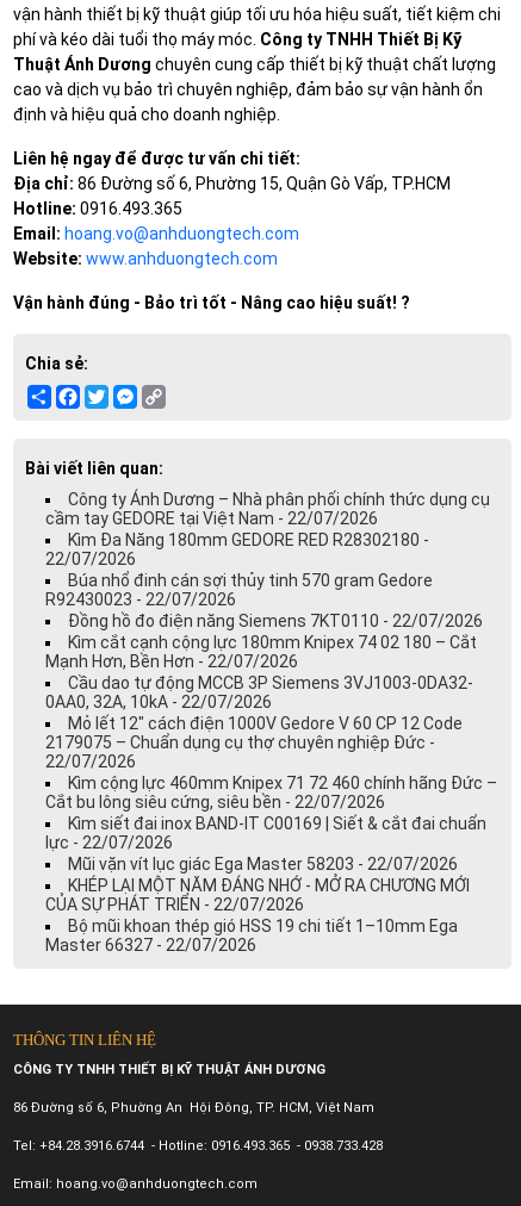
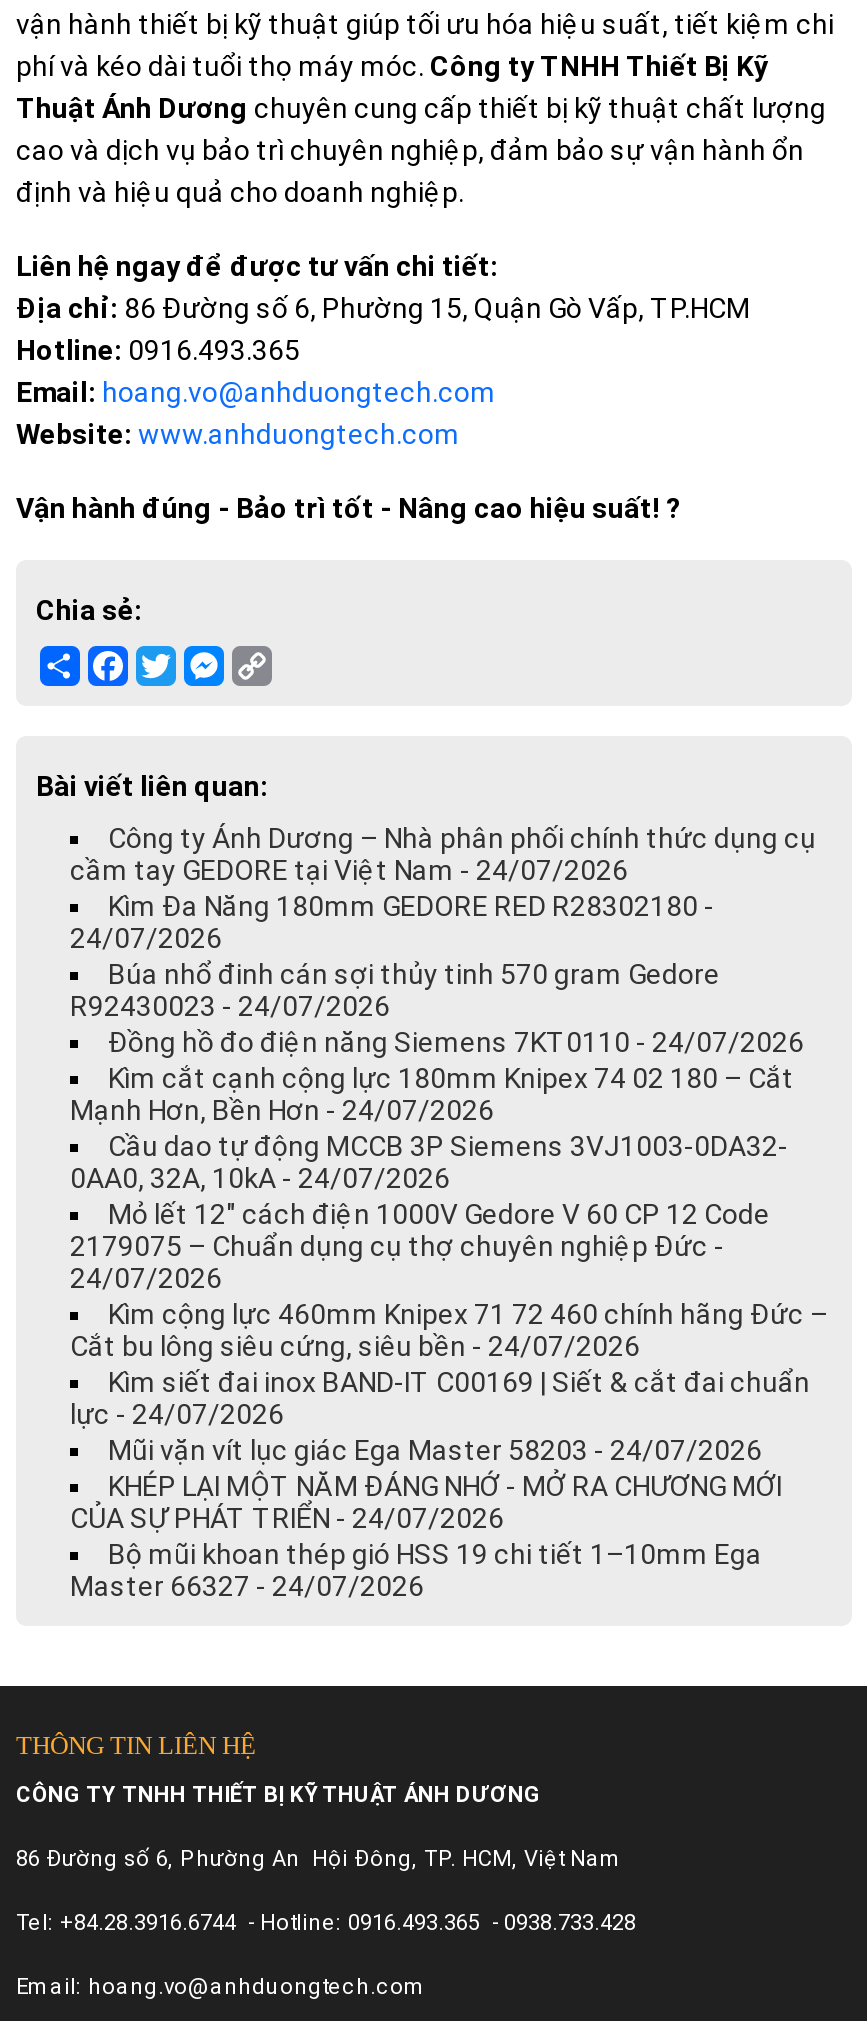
- cầm tay GEDORE tại Việt Nam - 22/07/2026
+ cầm tay GEDORE tại Việt Nam - 24/07/2026

- 22/07/2026
+ 24/07/2026

- R92430023 - 22/07/2026
+ R92430023 - 24/07/2026

- Đồng hồ đo điện năng Siemens 7KT0110 - 22/07/2026
+ Đồng hồ đo điện năng Siemens 7KT0110 - 24/07/2026

- Mạnh Hơn, Bền Hơn - 22/07/2026
+ Mạnh Hơn, Bền Hơn - 24/07/2026

- 0AA0, 32A, 10kA - 22/07/2026
+ 0AA0, 32A, 10kA - 24/07/2026

- 22/07/2026
+ 24/07/2026

- Cắt bu lông siêu cứng, siêu bền - 22/07/2026
+ Cắt bu lông siêu cứng, siêu bền - 24/07/2026

- lực - 22/07/2026
+ lực - 24/07/2026

- Mũi vặn vít lục giác Ega Master 58203 - 22/07/2026
+ Mũi vặn vít lục giác Ega Master 58203 - 24/07/2026

- CỦA SỰ PHÁT TRIỂN - 22/07/2026
+ CỦA SỰ PHÁT TRIỂN - 24/07/2026

- Master 66327 - 22/07/2026
+ Master 66327 - 24/07/2026
